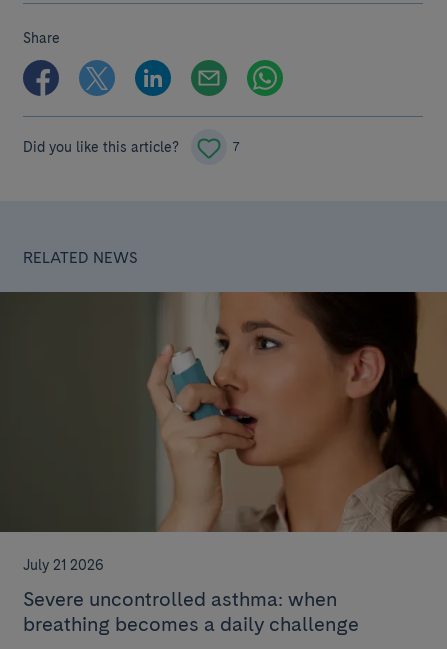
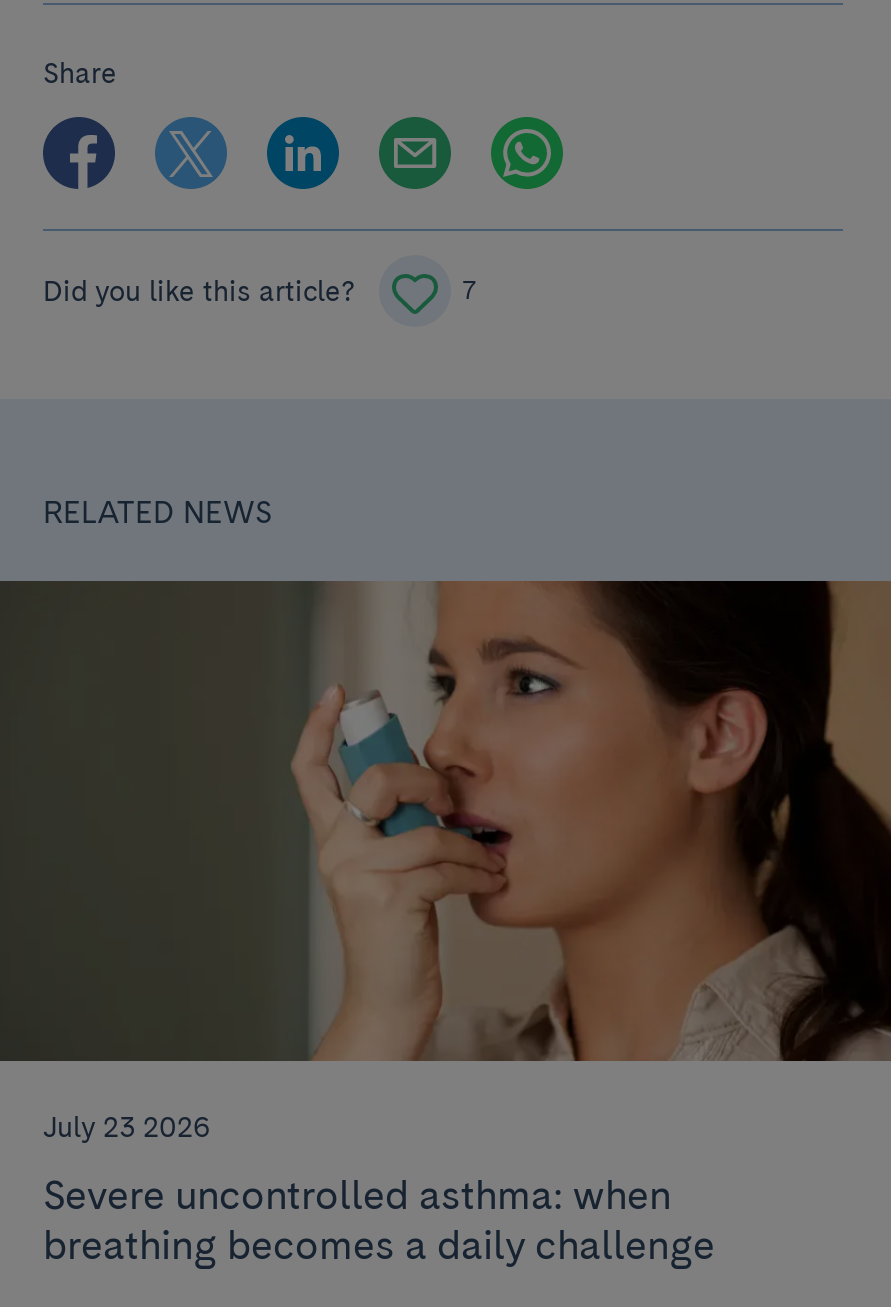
- July 21 2026
+ July 23 2026
